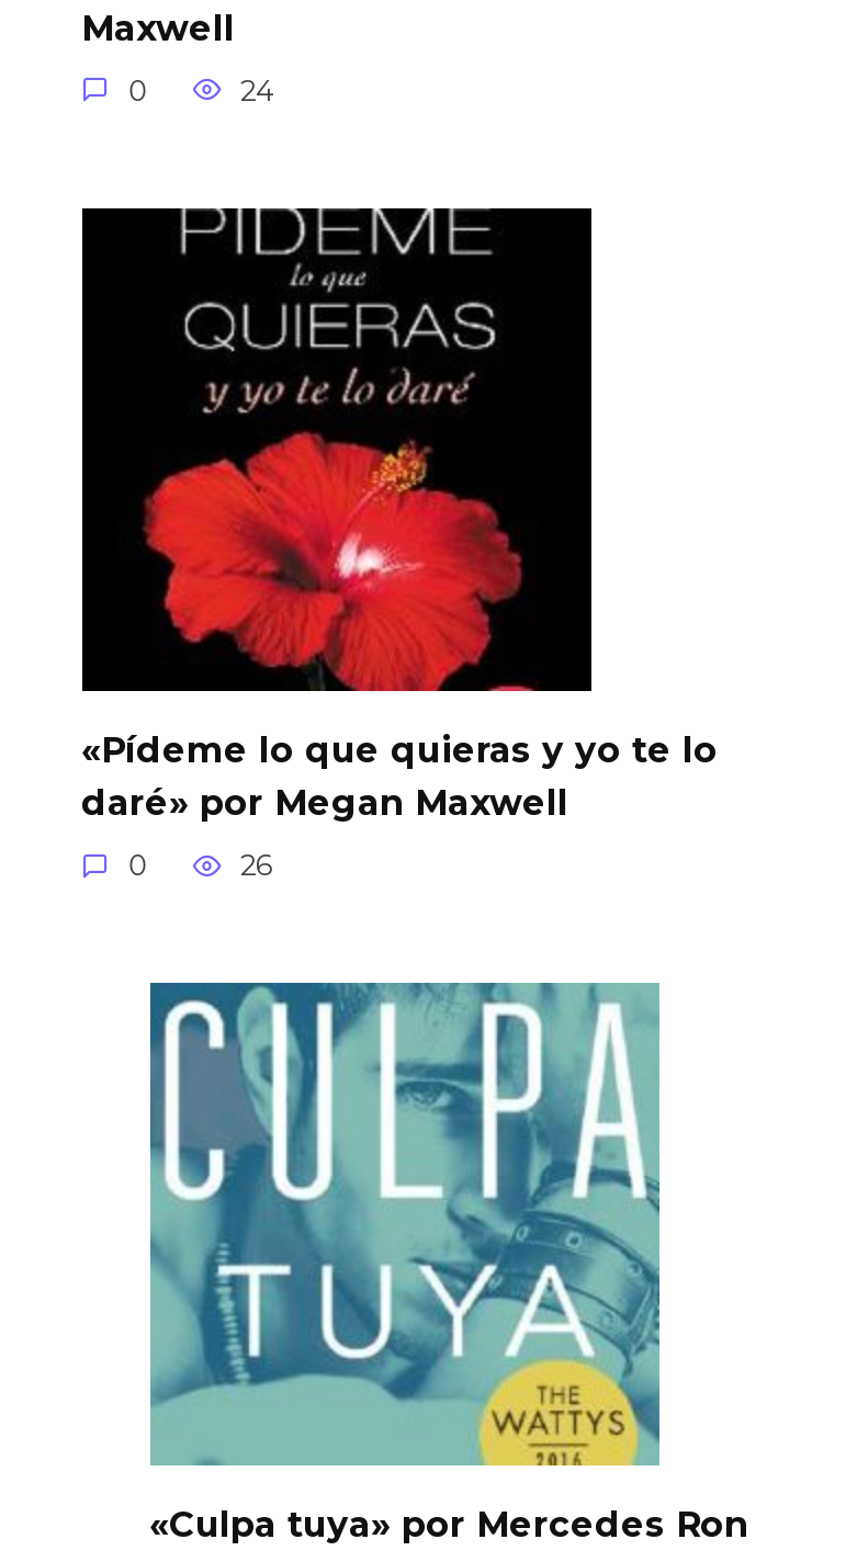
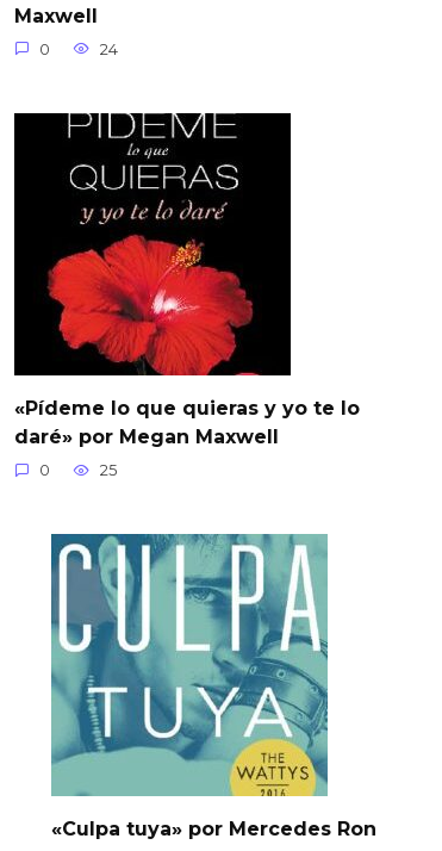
- 26
+ 25
